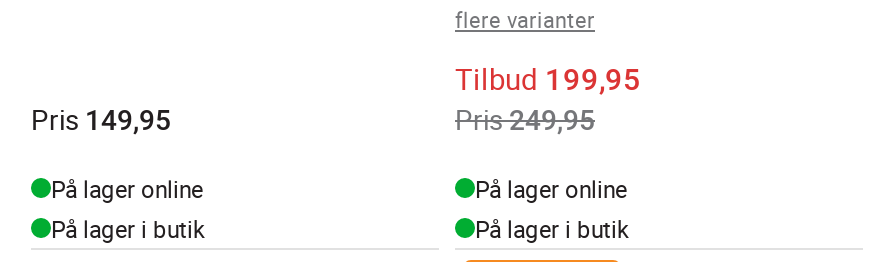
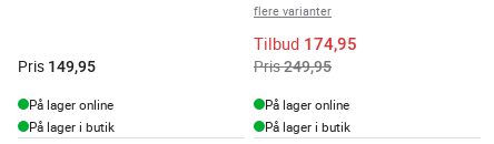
- Tilbud 199,95
+ Tilbud 174,95
